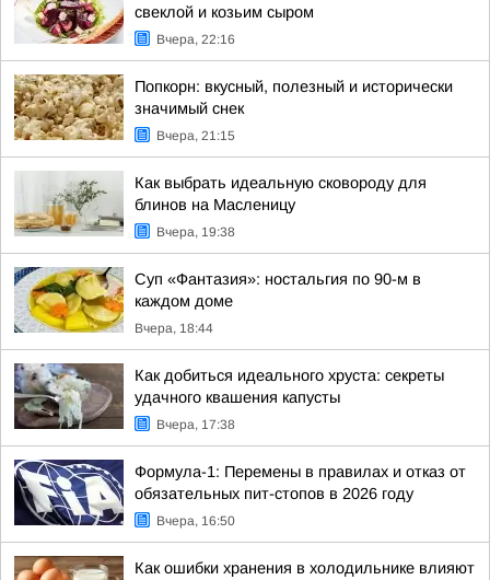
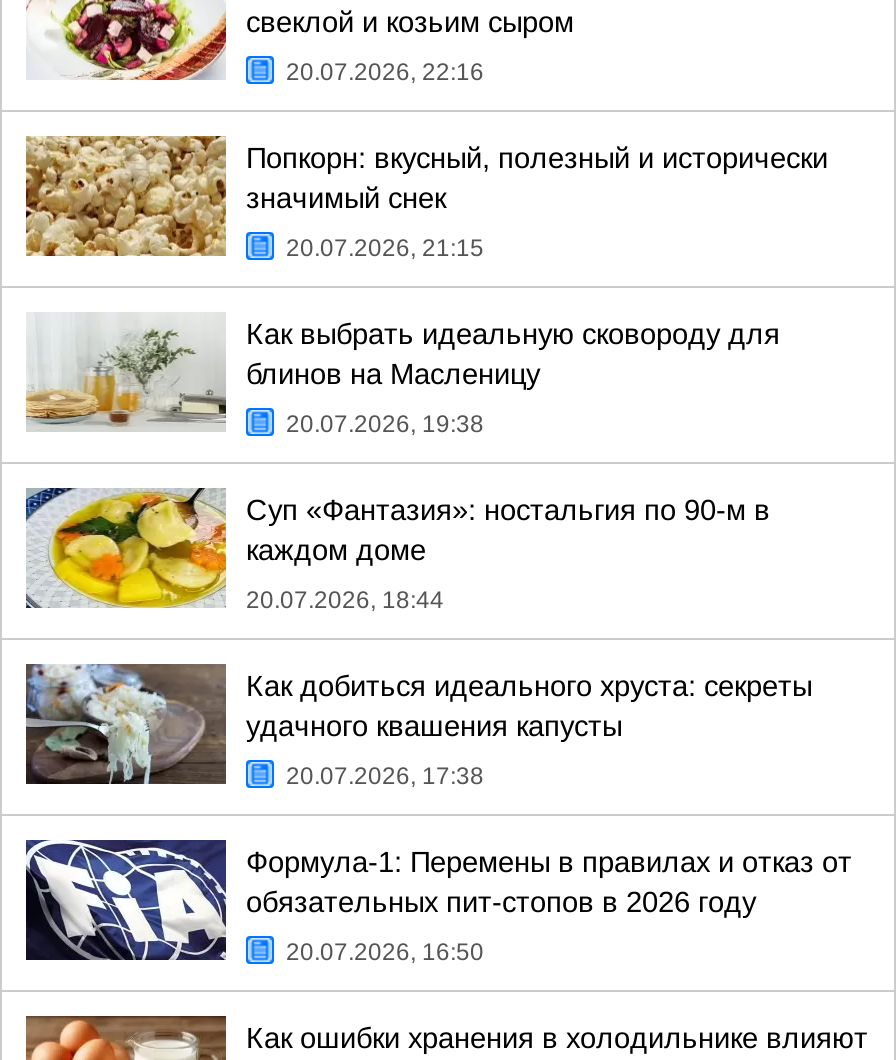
- Вчера, 22:16
+ 20.07.2026, 22:16

- Вчера, 21:15
+ 20.07.2026, 21:15

- Вчера, 19:38
+ 20.07.2026, 19:38

- Вчера, 18:44
+ 20.07.2026, 18:44

- Вчера, 17:38
+ 20.07.2026, 17:38

- Вчера, 16:50
+ 20.07.2026, 16:50
